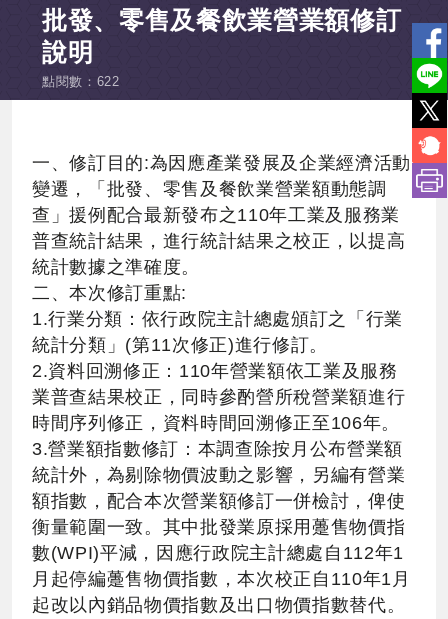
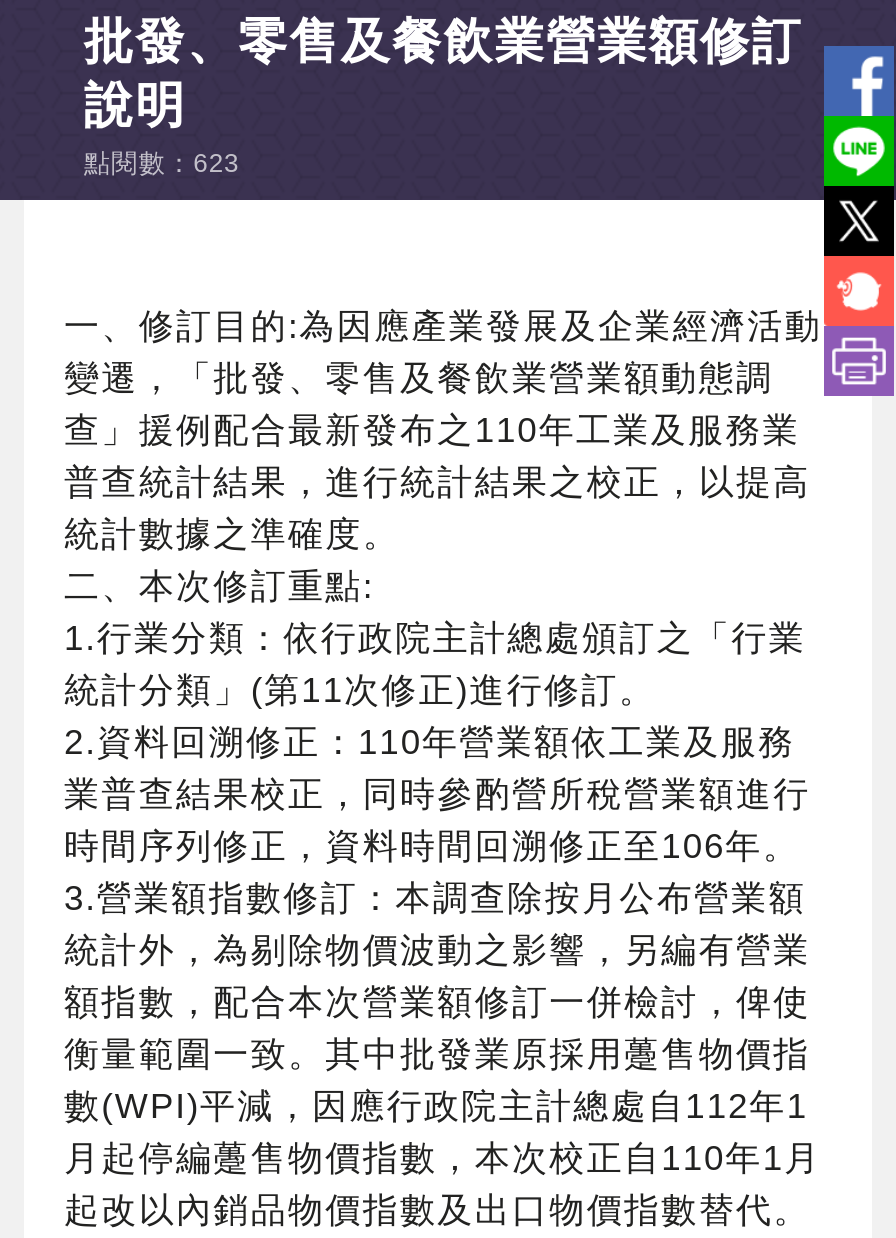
- 點閱數：622
+ 點閱數：623
